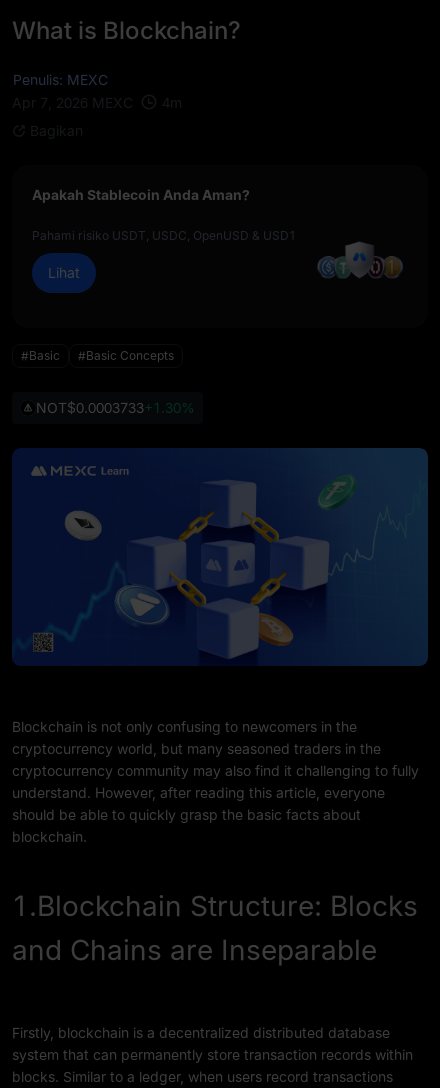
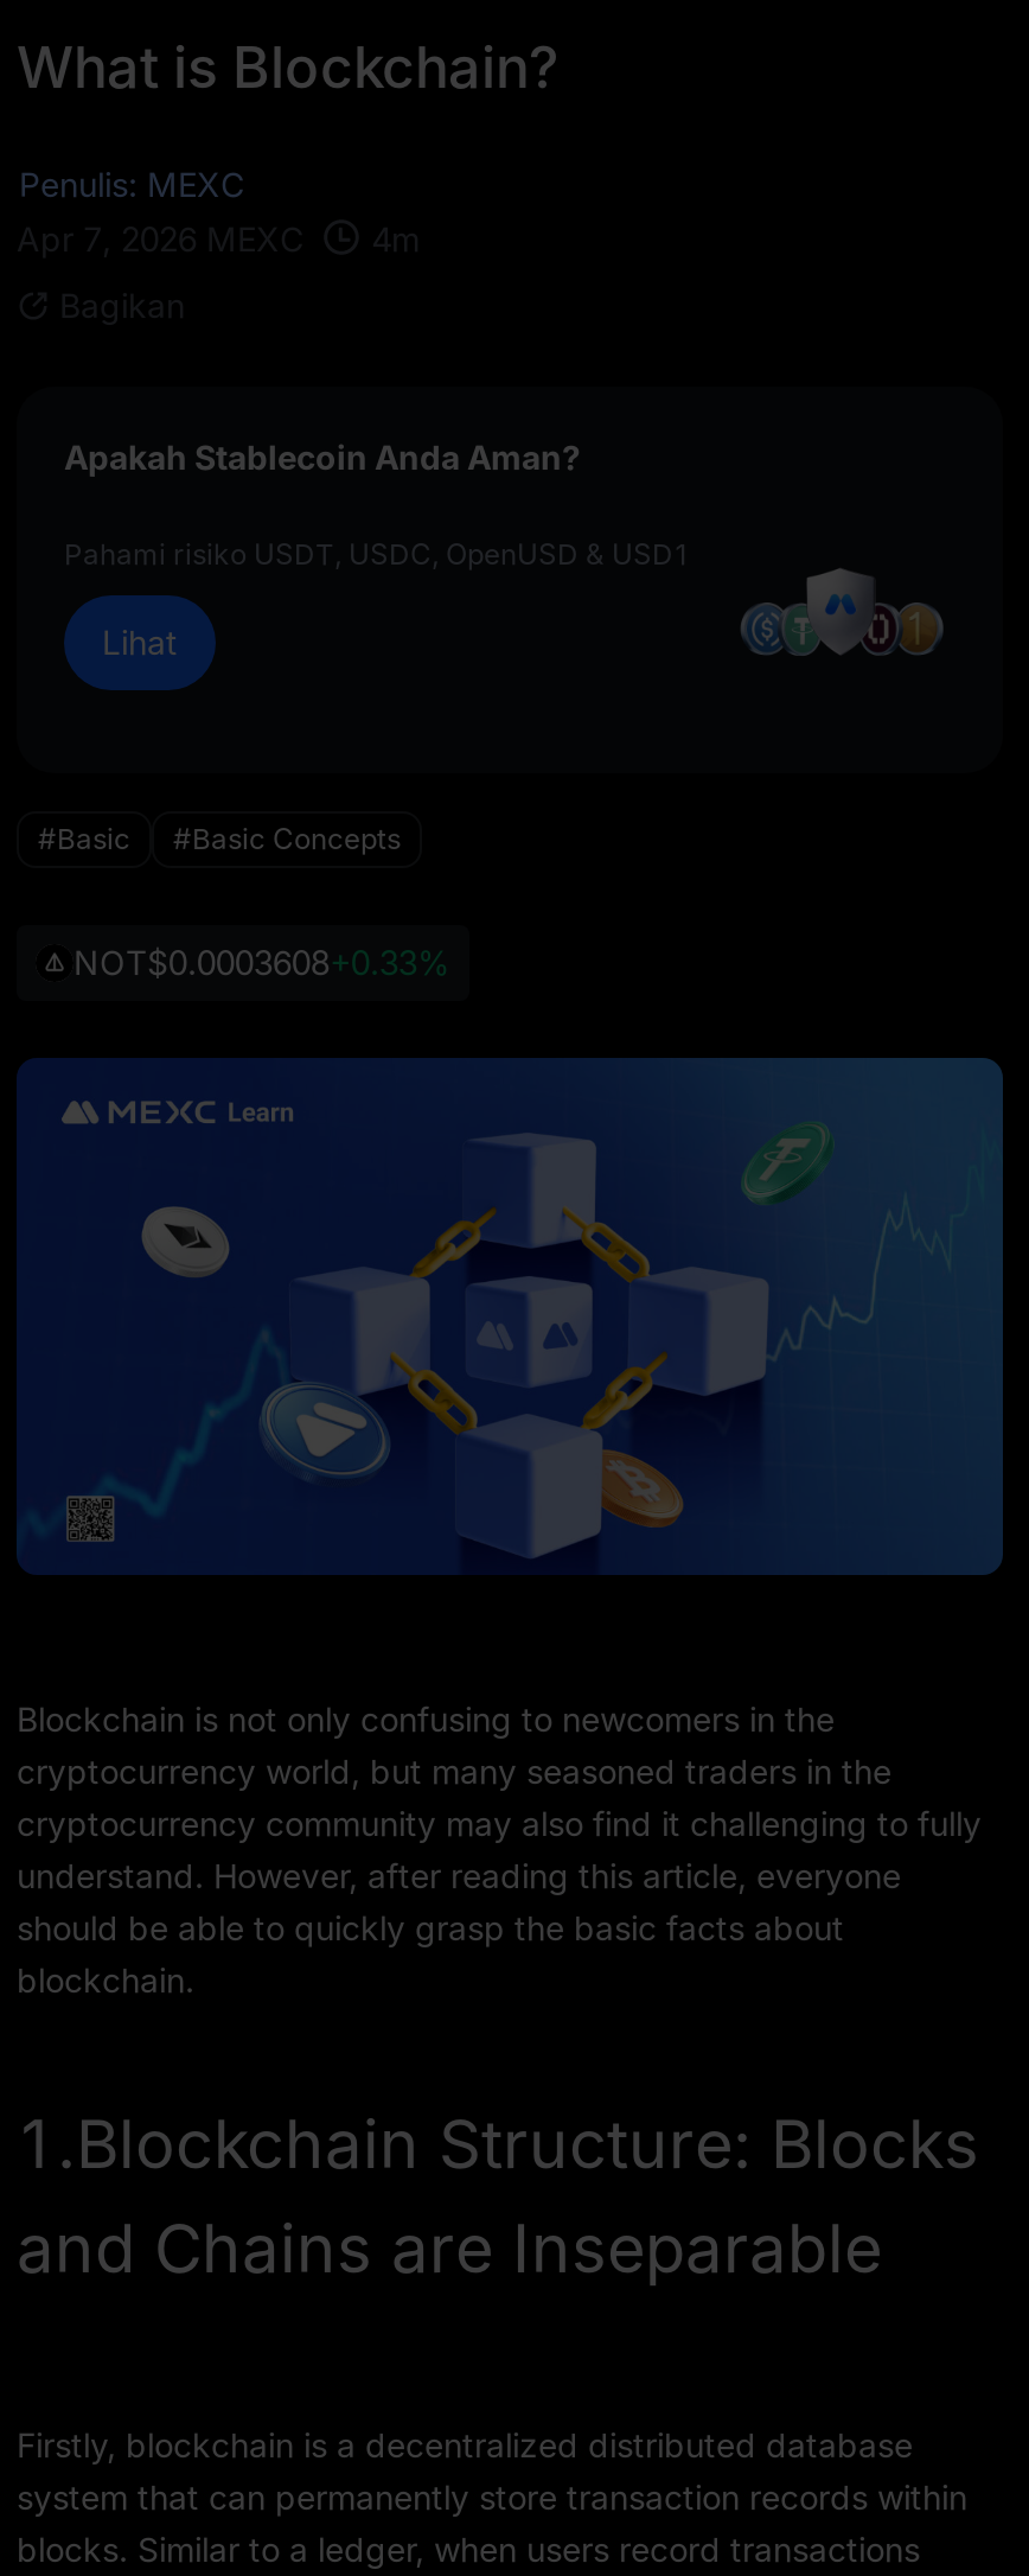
- NOT$0.0003733+1.30%
+ NOT$0.0003608+0.33%
